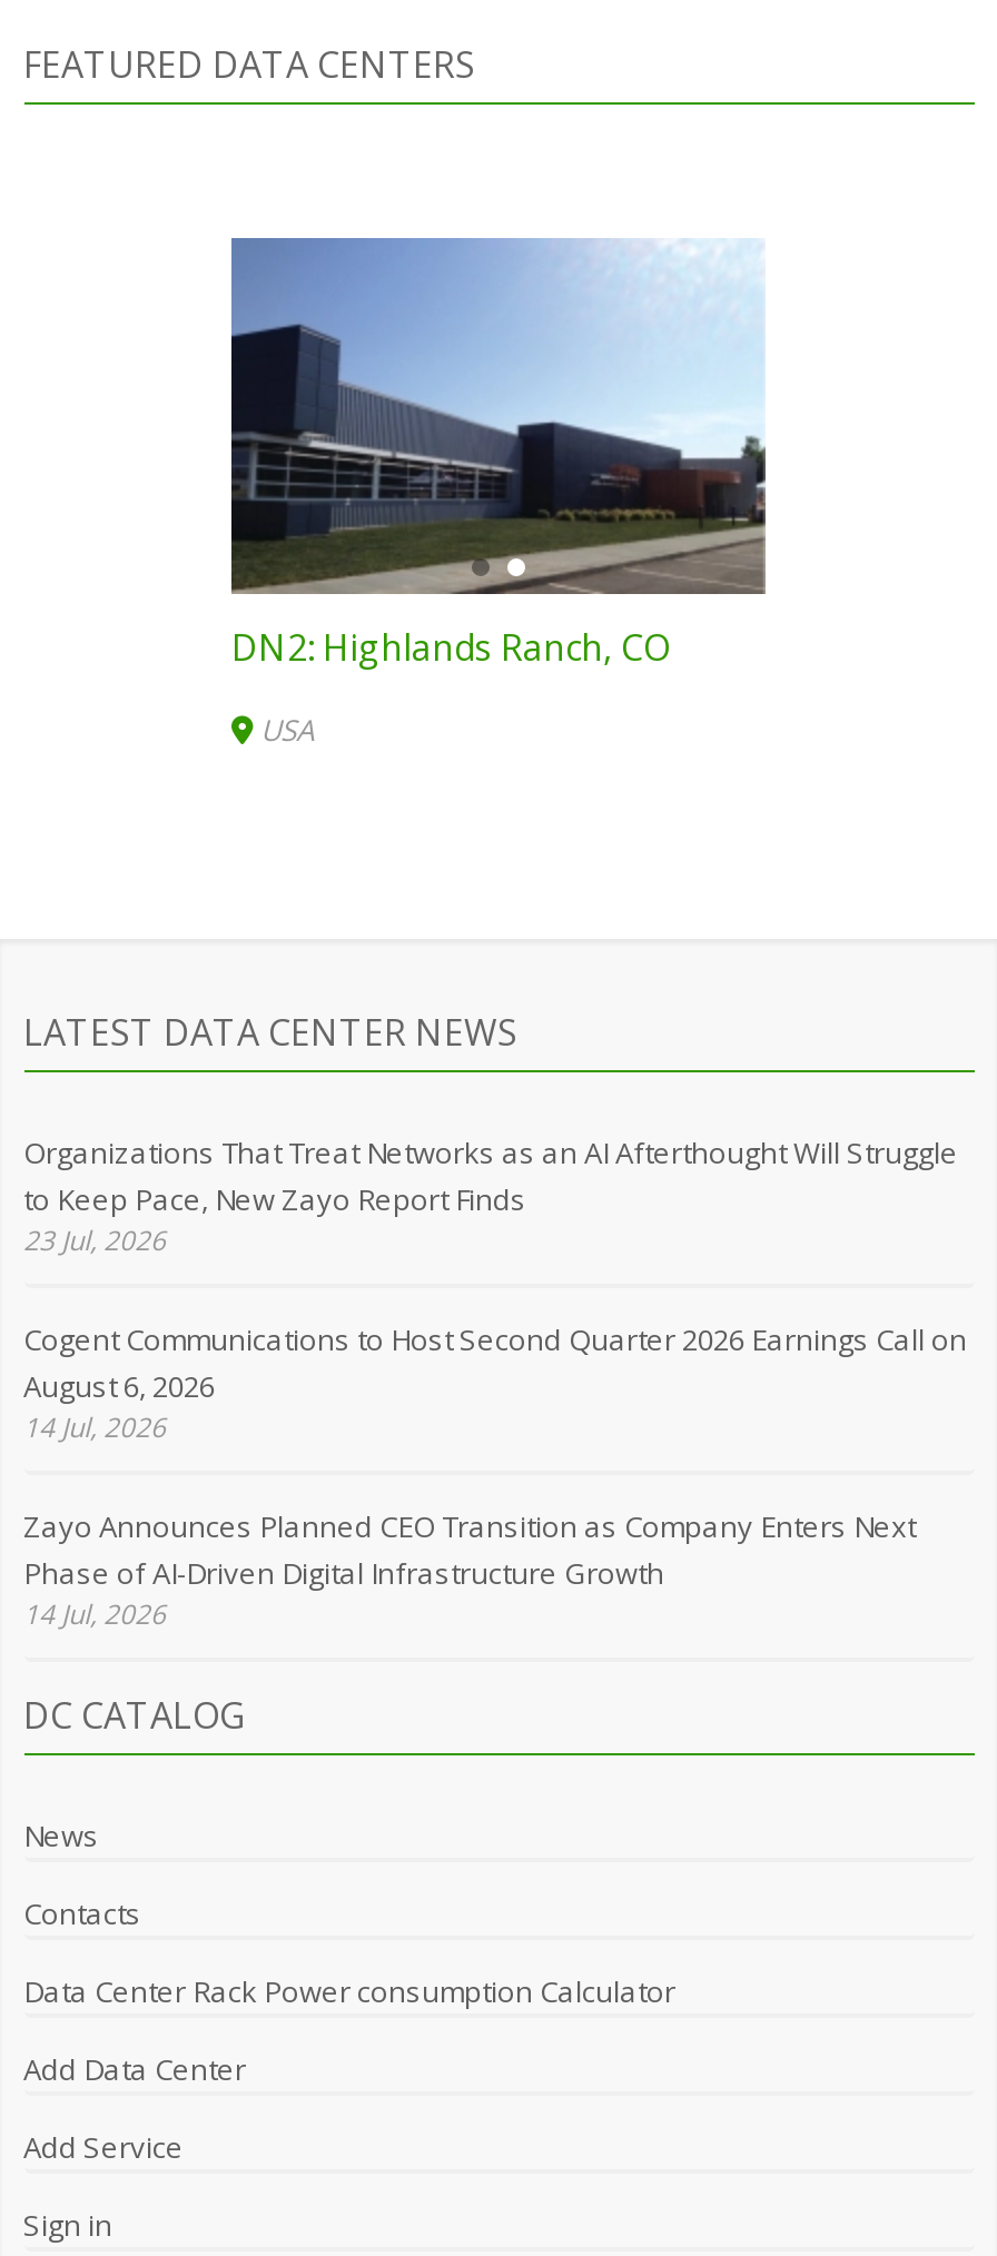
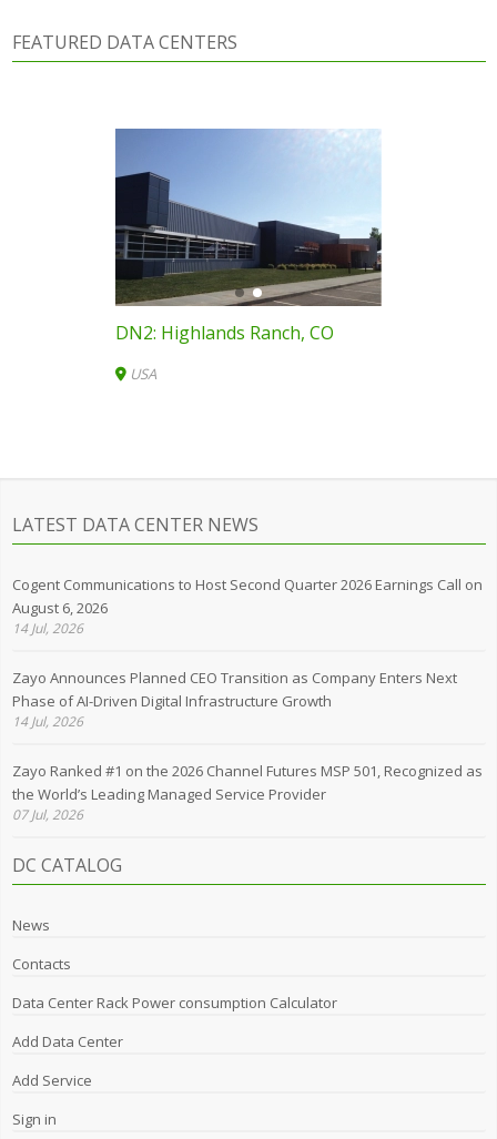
- Organizations That Treat Networks as an AI Afterthought Will Struggle
- to Keep Pace, New Zayo Report Finds
- 23 Jul, 2026

moved up: Cogent Communications to Host Second Quarter 2026 Earnings Call on | August 6, 2026 | 14 Jul, 2026 | Zayo Announces Planned CEO Transition as Company Enters Next | Phase of AI-Driven Digital Infrastructure Growth | 14 Jul, 2026

+ Zayo Ranked #1 on the 2026 Channel Futures MSP 501, Recognized as
+ the World’s Leading Managed Service Provider
+ 07 Jul, 2026
